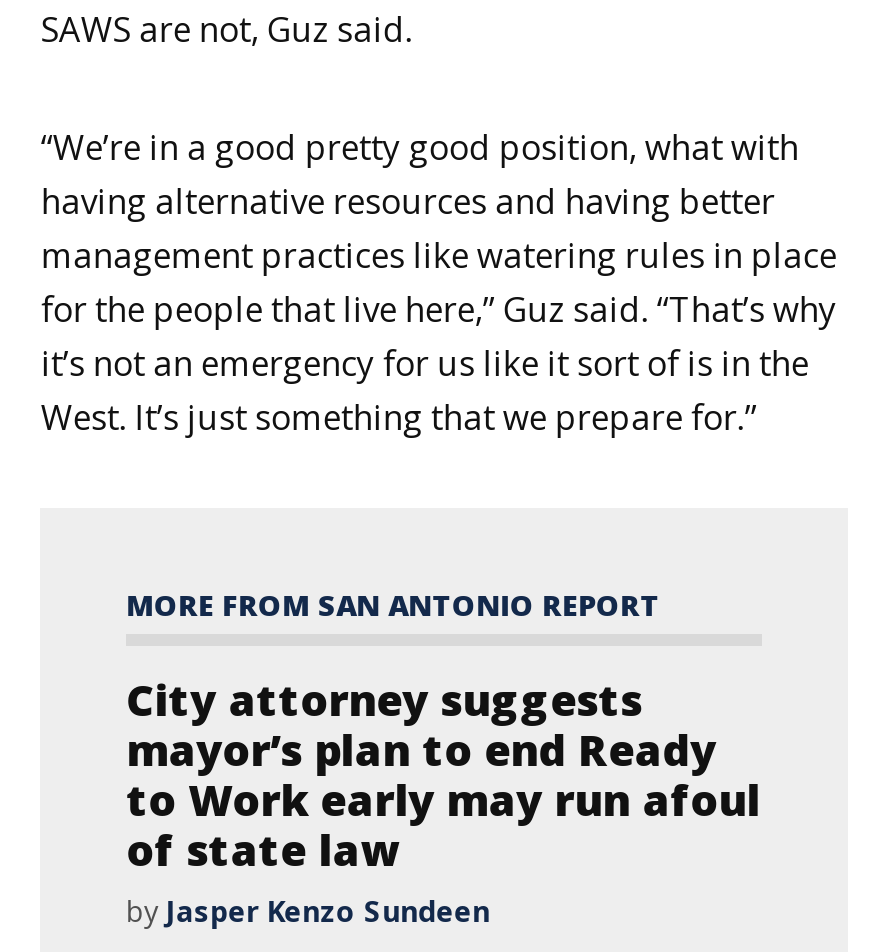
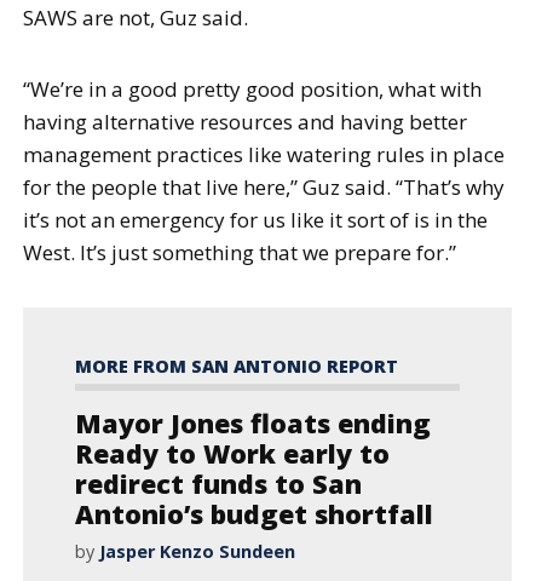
- City attorney suggests
- mayor’s plan to end Ready
- to Work early may run afoul
- of state law
+ Mayor Jones floats ending
+ Ready to Work early to
+ redirect funds to San
+ Antonio’s budget shortfall
